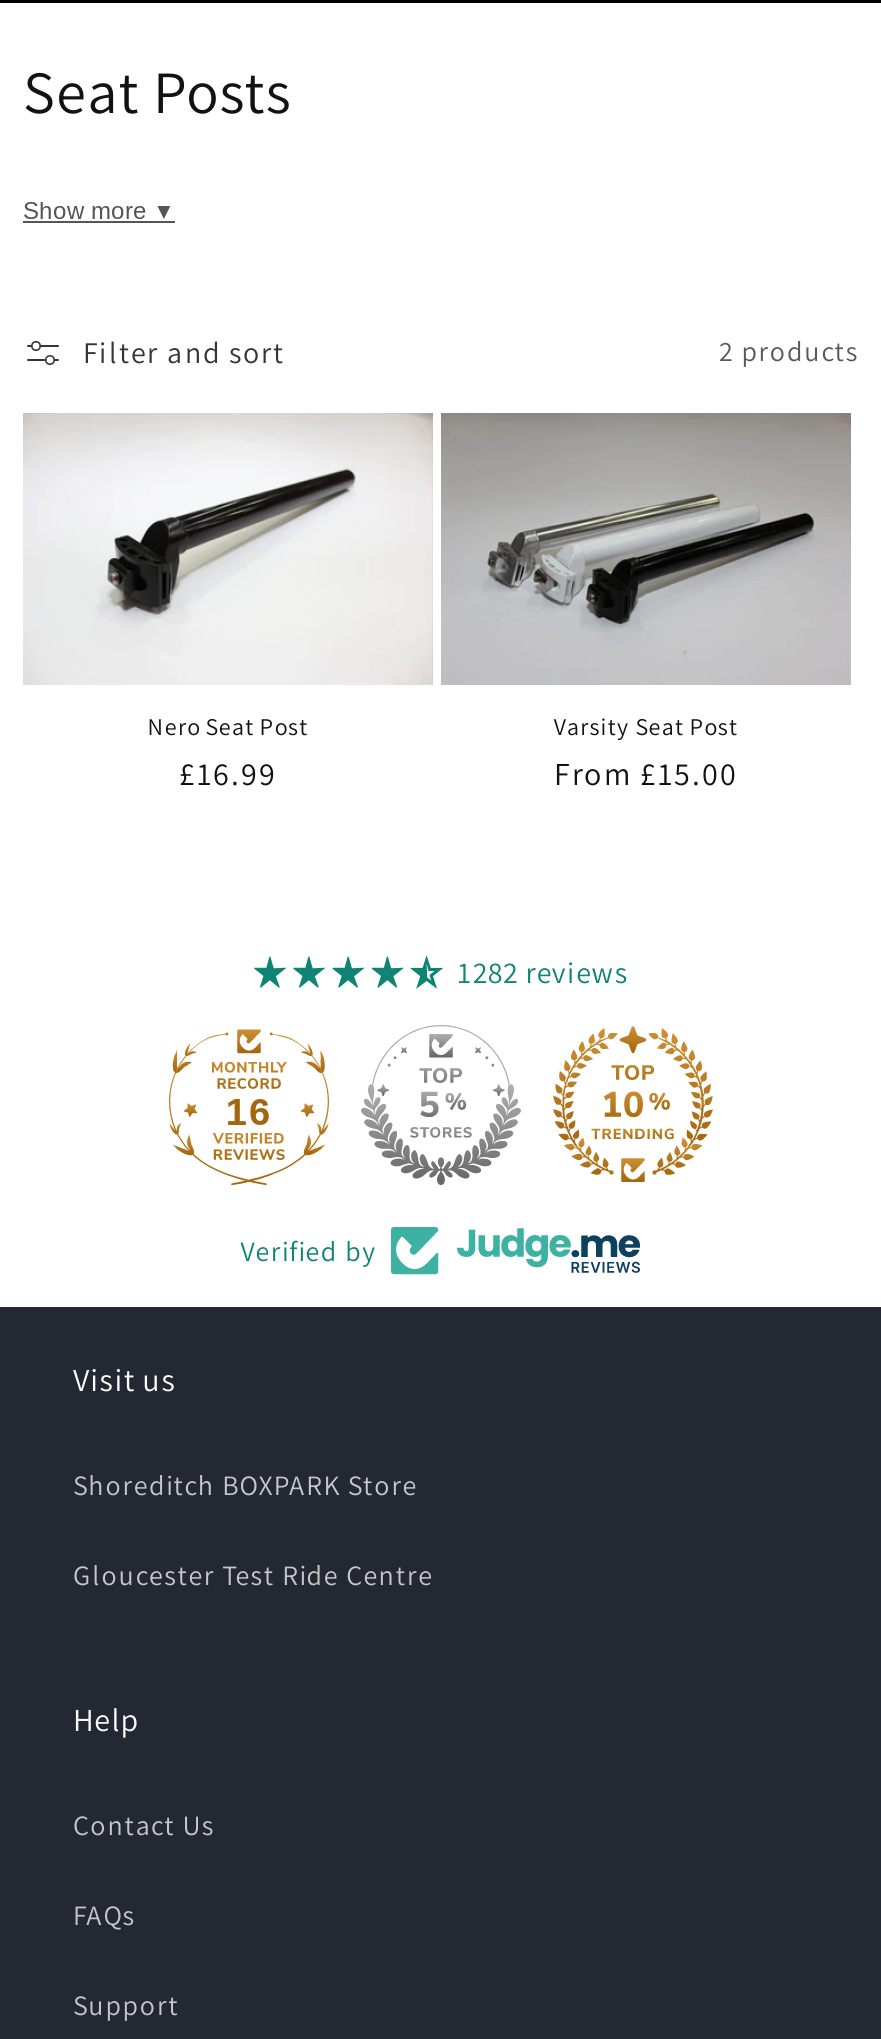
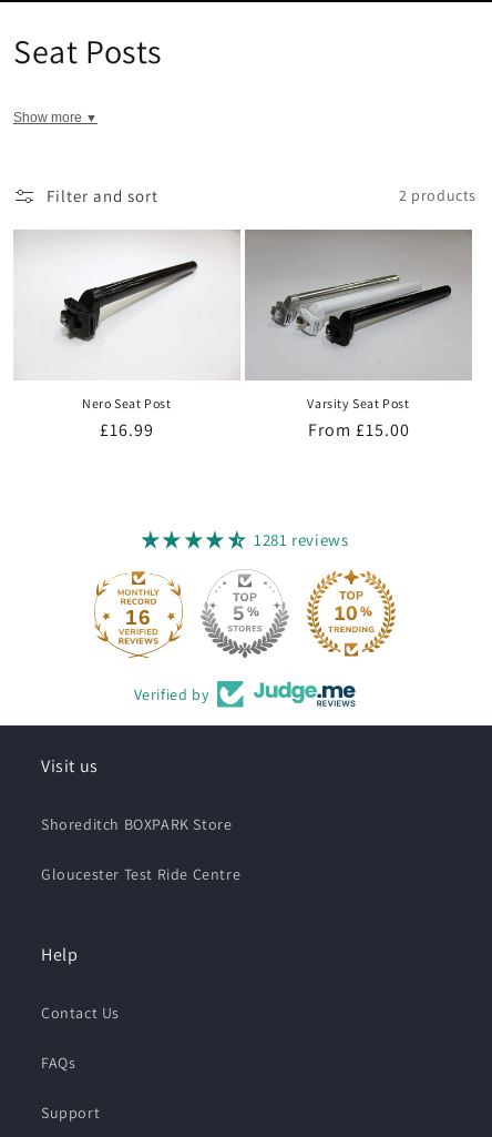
- 1282 reviews
+ 1281 reviews
